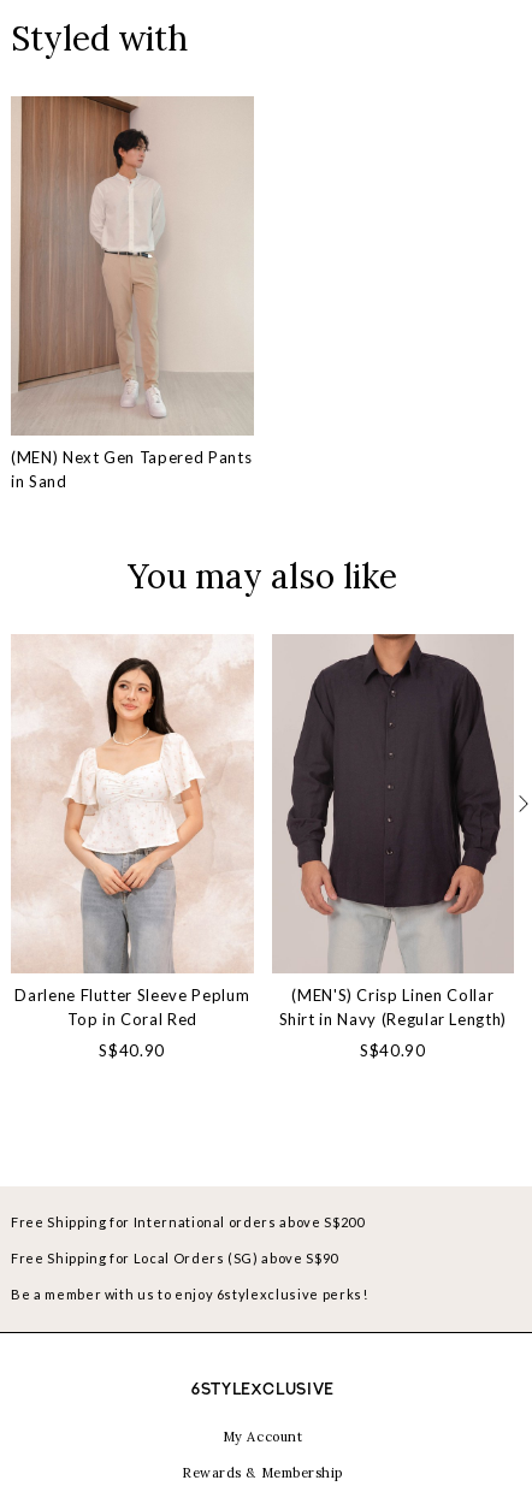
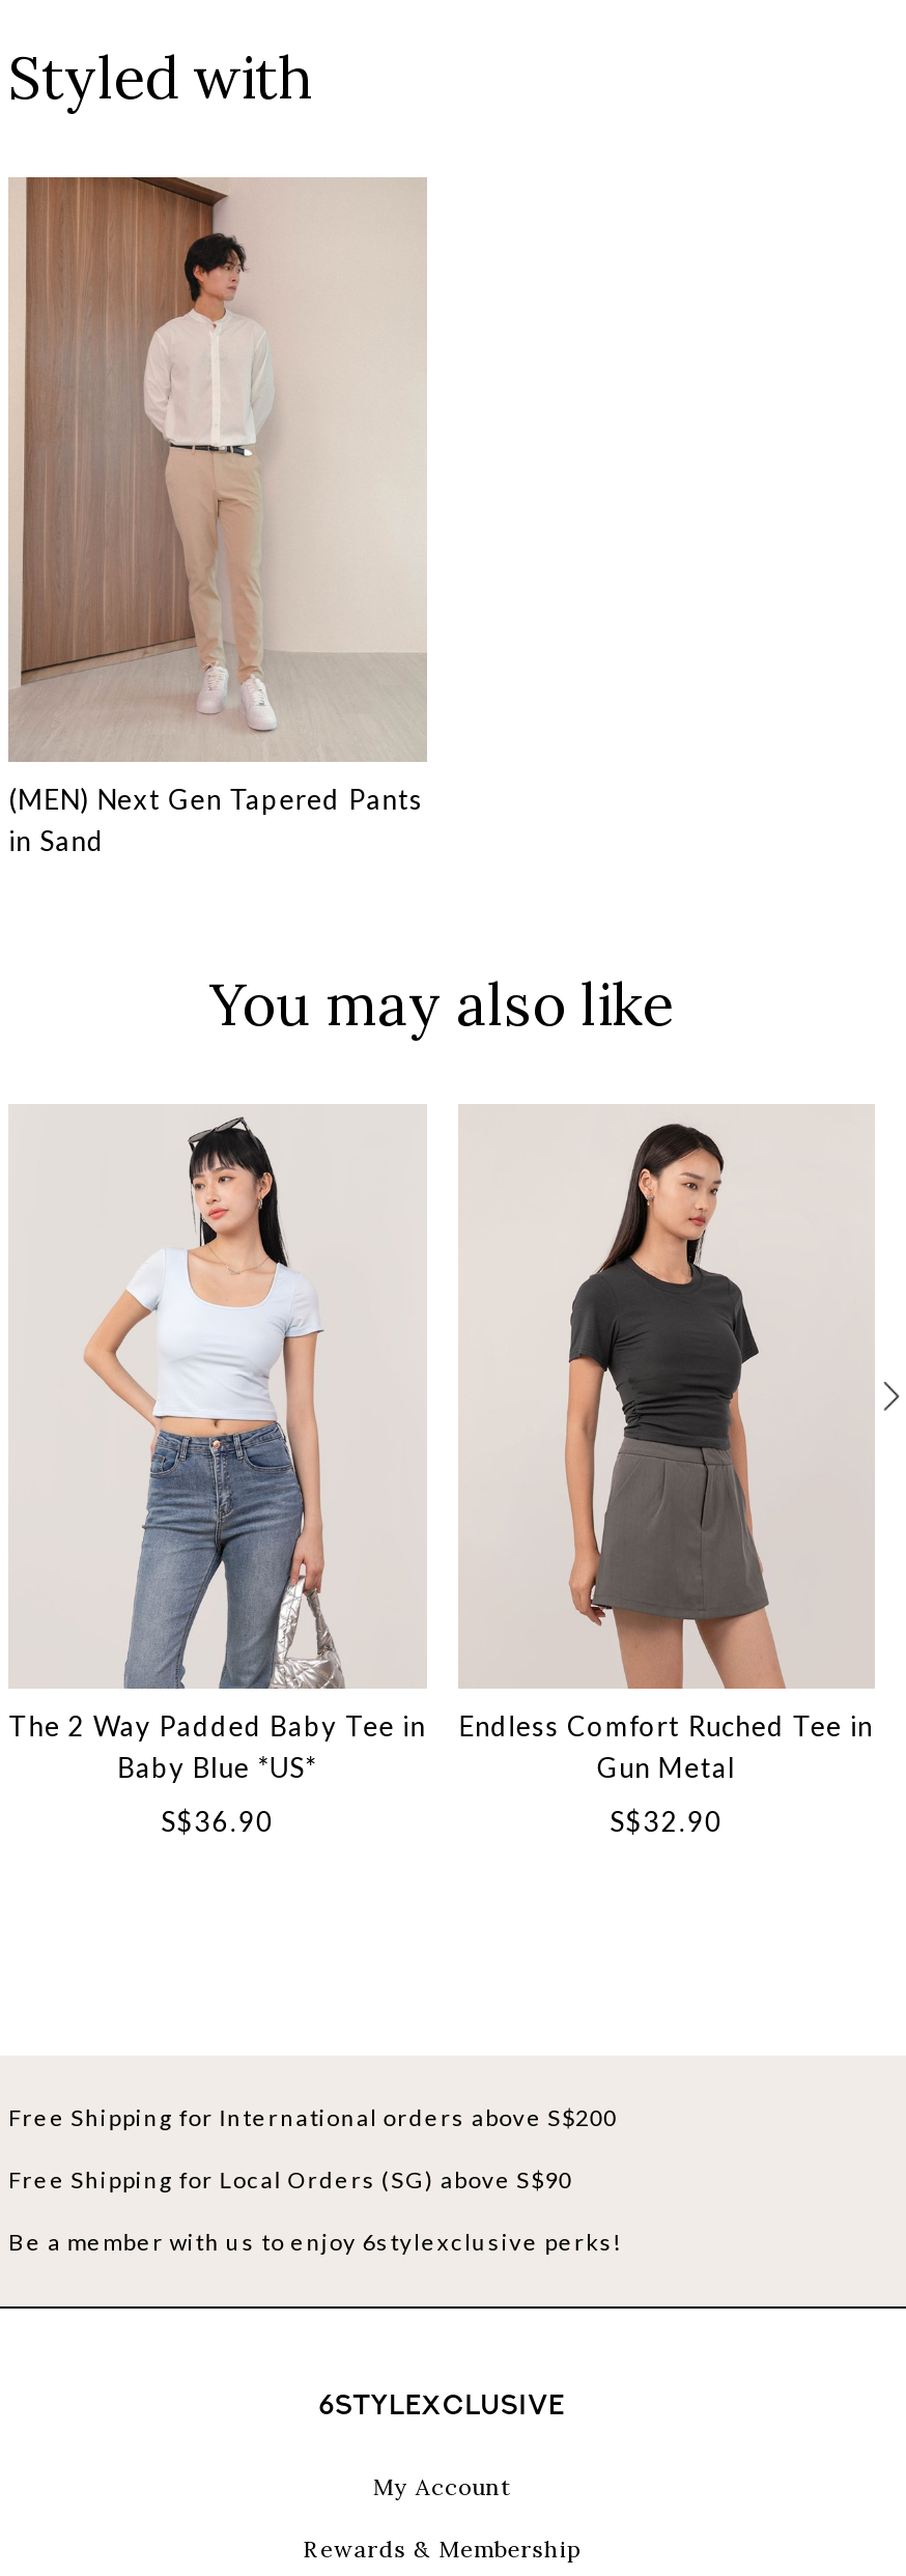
- [image]
- (MEN'S) Crisp Linen Collar
- Shirt in Navy (Regular Length)
+ [image]
+ Endless Comfort Ruched Tee in
+ Gun Metal

- [image]
- Darlene Flutter Sleeve Peplum
- Top in Coral Red
+ [image]
+ The 2 Way Padded Baby Tee in
+ Baby Blue *US*

- S$40.90
+ S$36.90

- S$40.90
+ S$32.90
